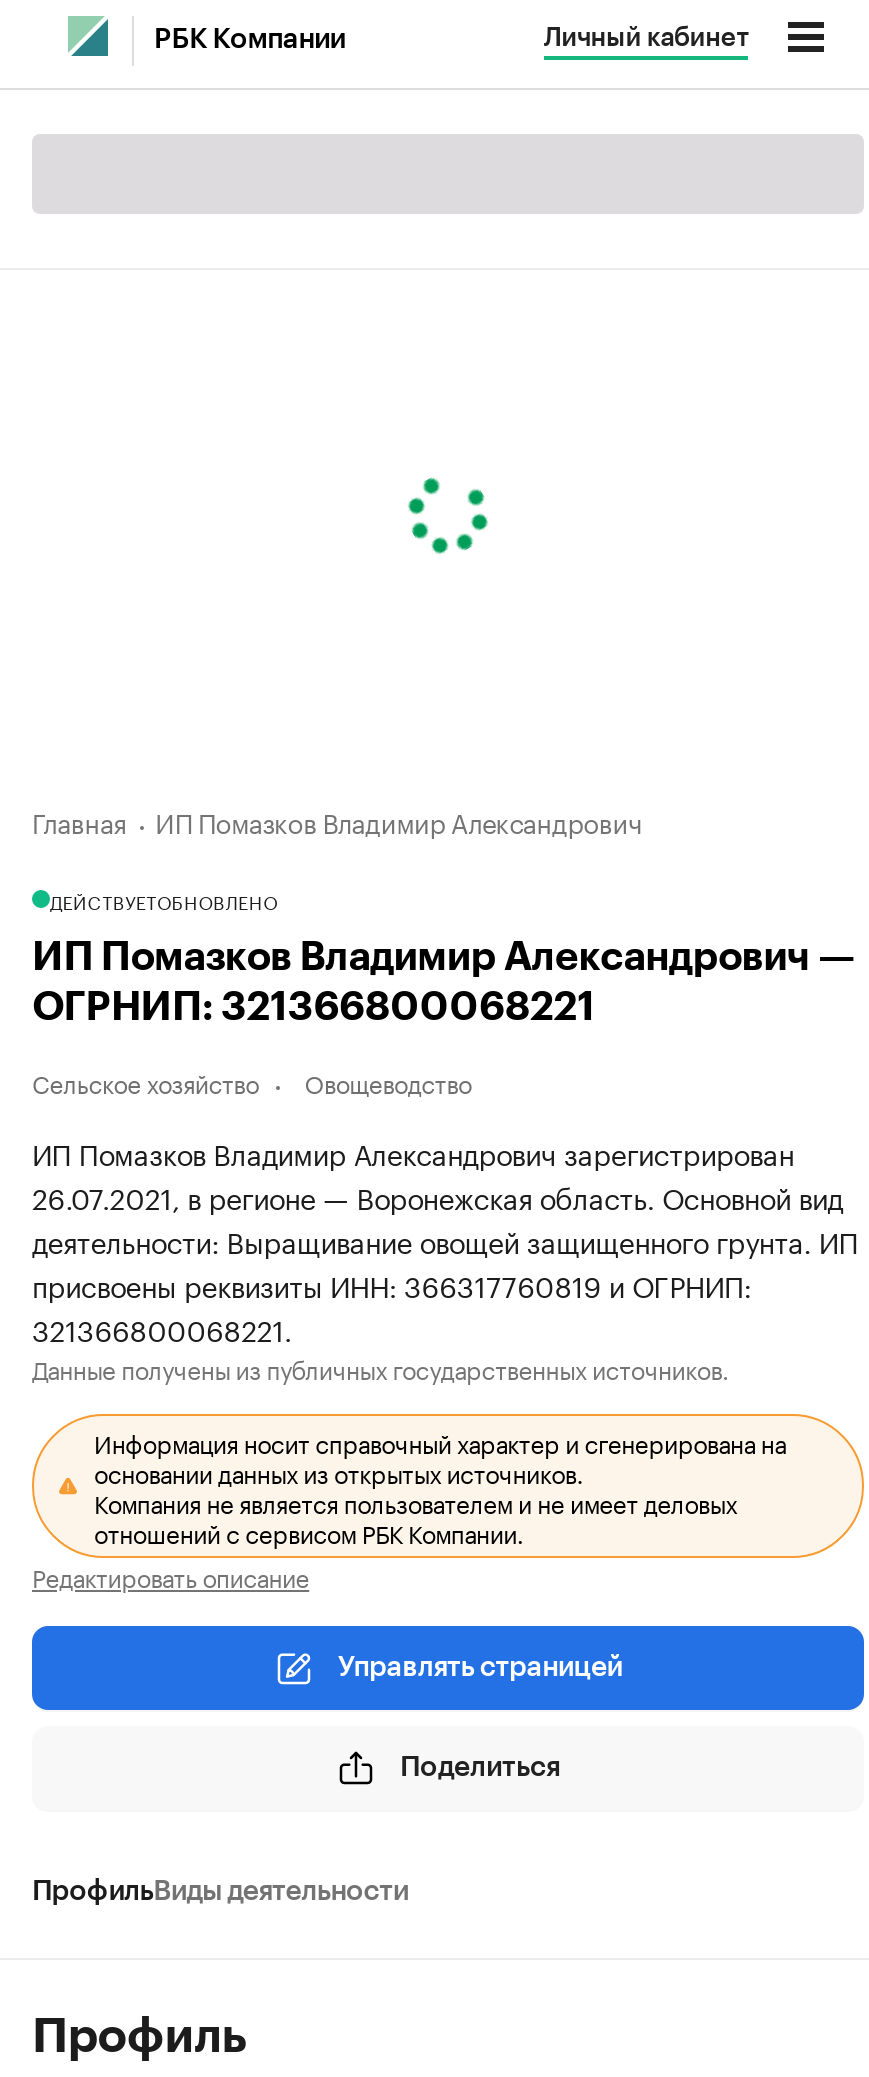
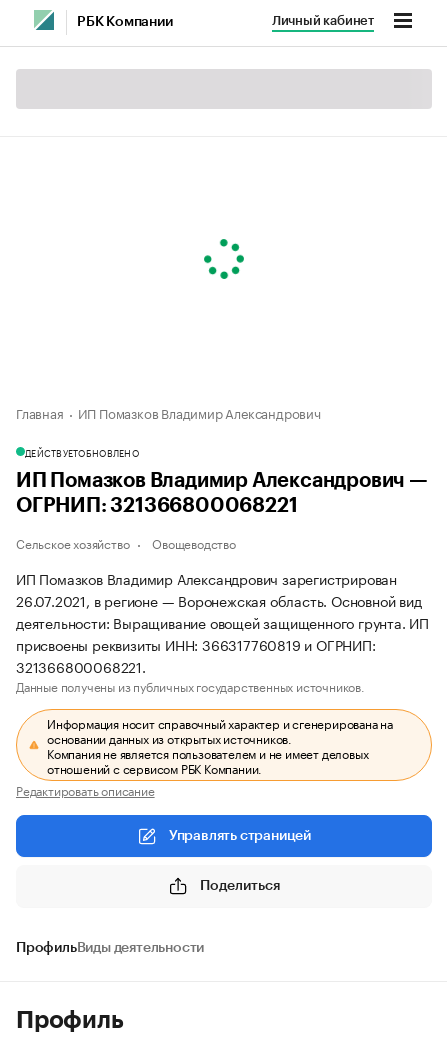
- [image]
+ [image]
